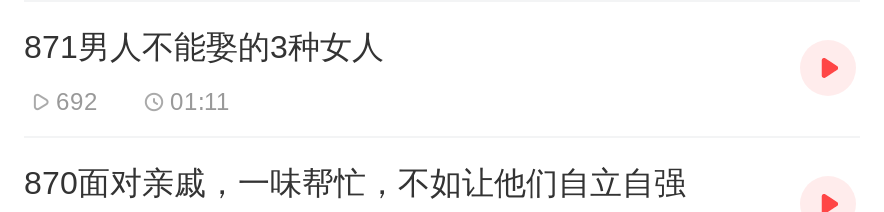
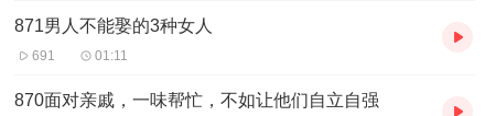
- 692
+ 691
